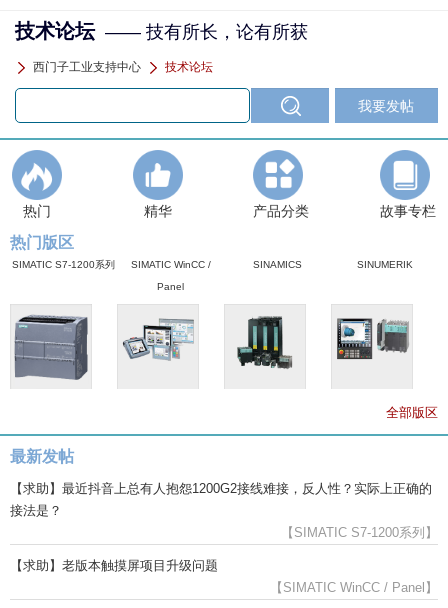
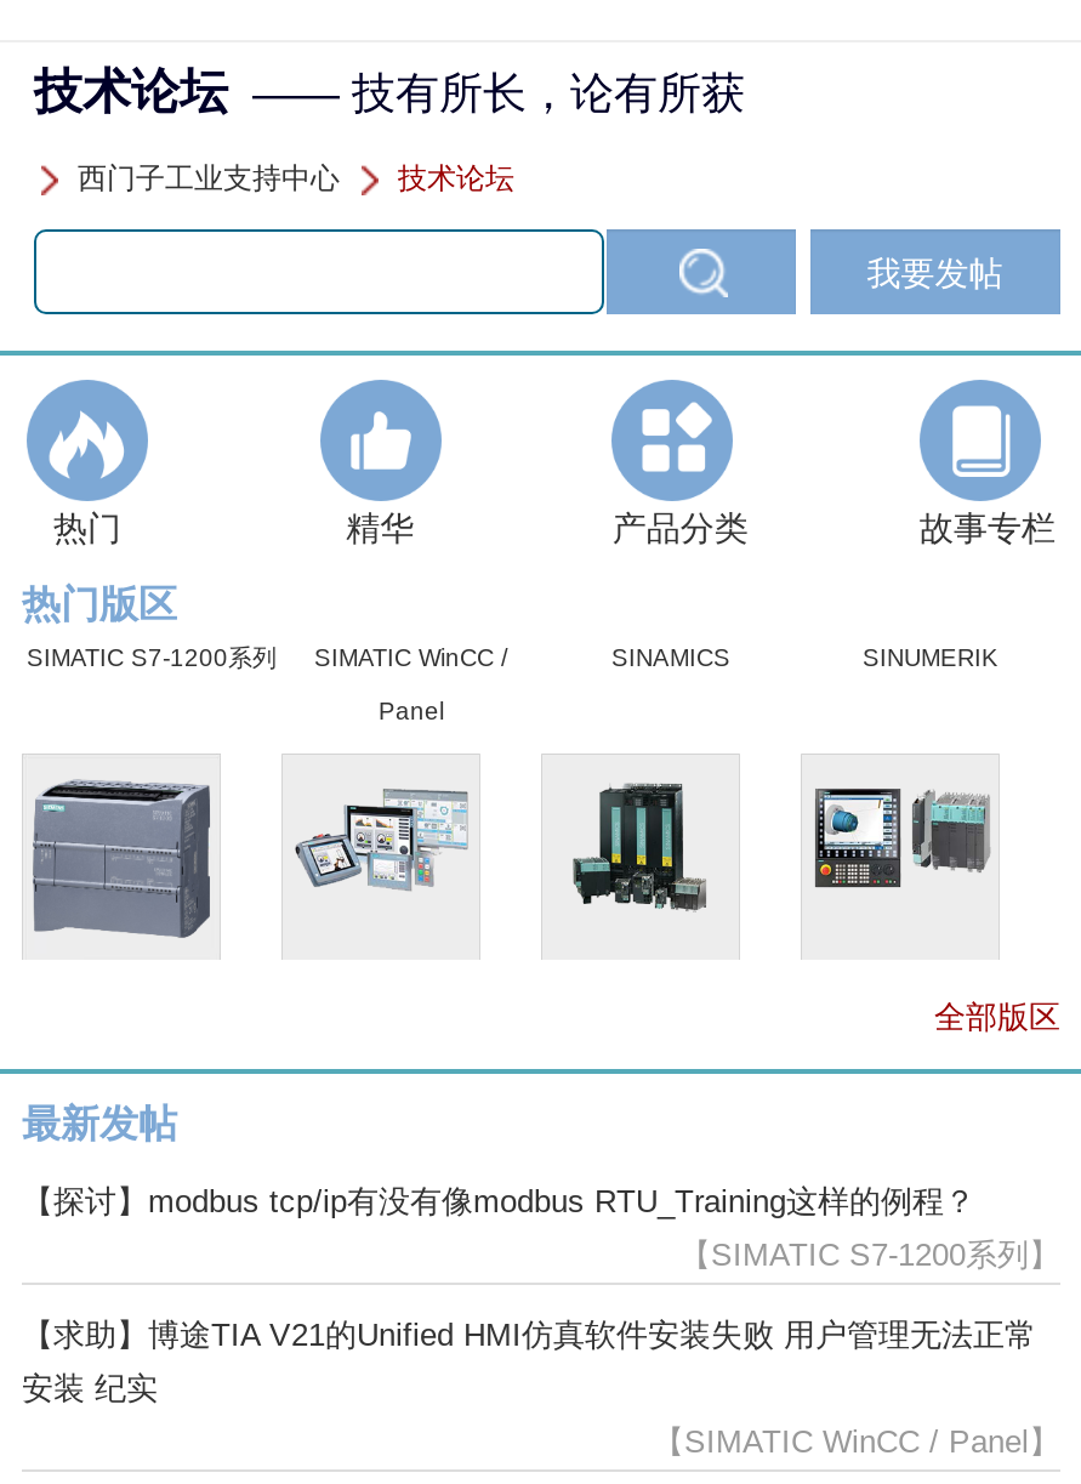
- 【求助】最近抖音上总有人抱怨1200G2接线难接，反人性？实际上正确的
- 接法是？
+ 【探讨】modbus tcp/ip有没有像modbus RTU_Training这样的例程？

moved up: 【SIMATIC S7-1200系列】

- 【求助】老版本触摸屏项目升级问题
+ 【求助】博途TIA V21的Unified HMI仿真软件安装失败 用户管理无法正常
+ 安装 纪实
